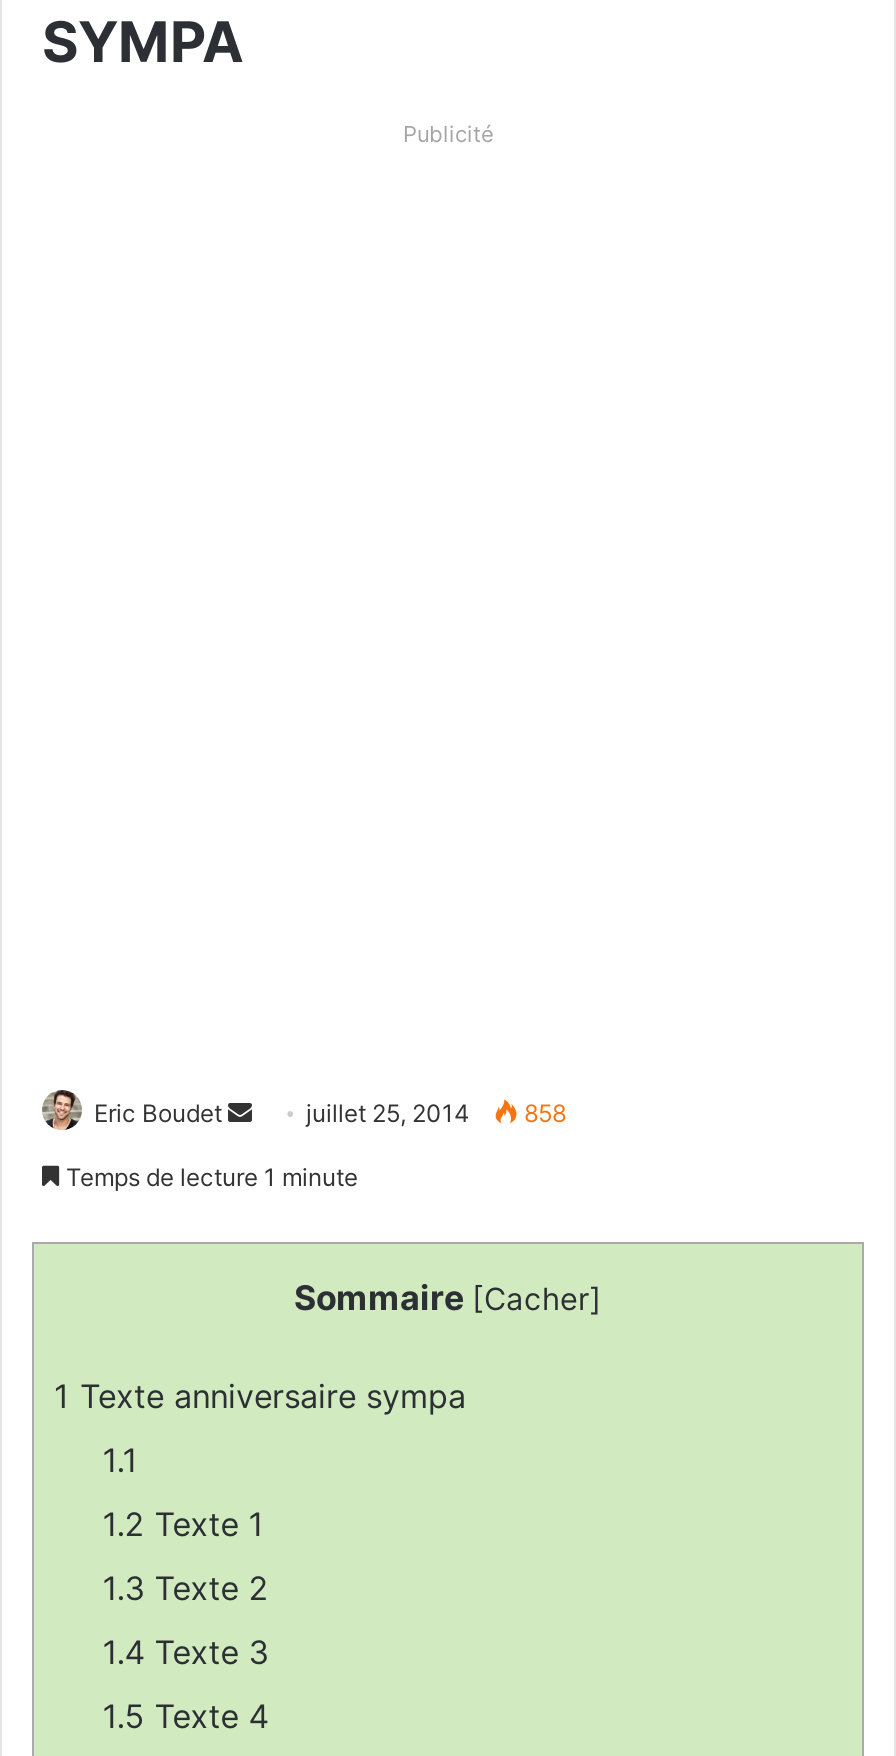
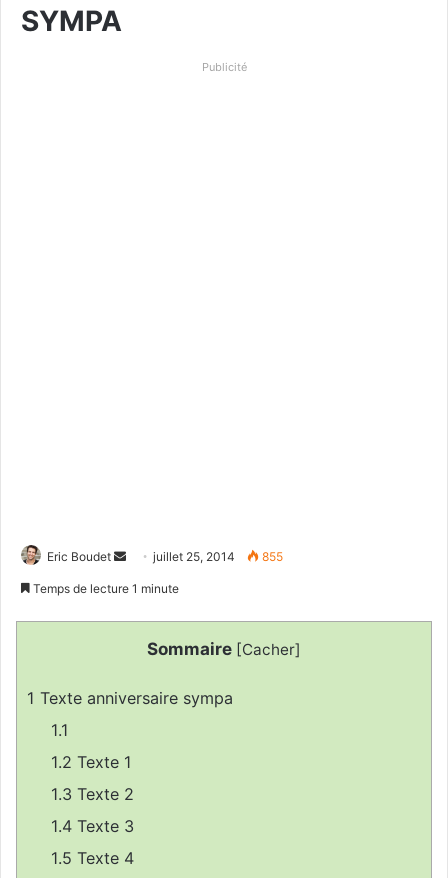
- 858
+ 855
